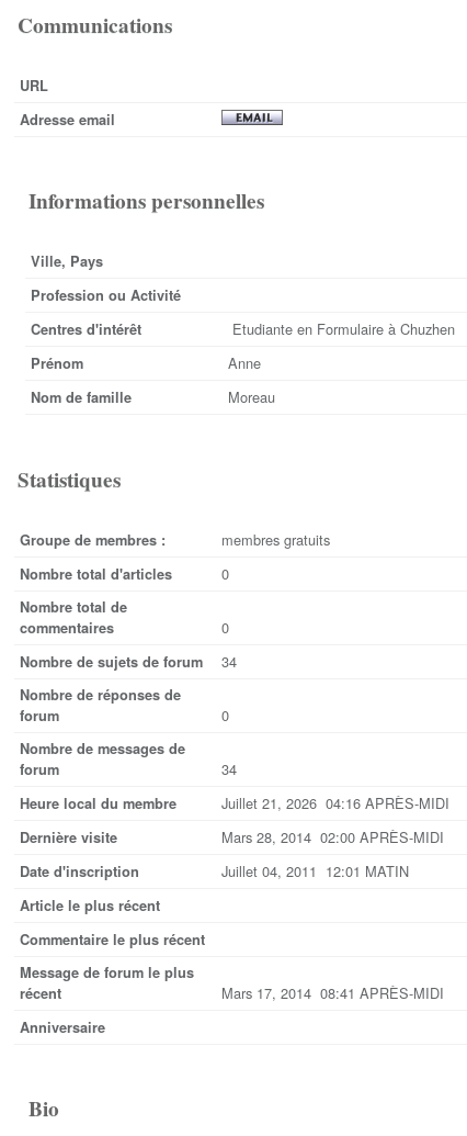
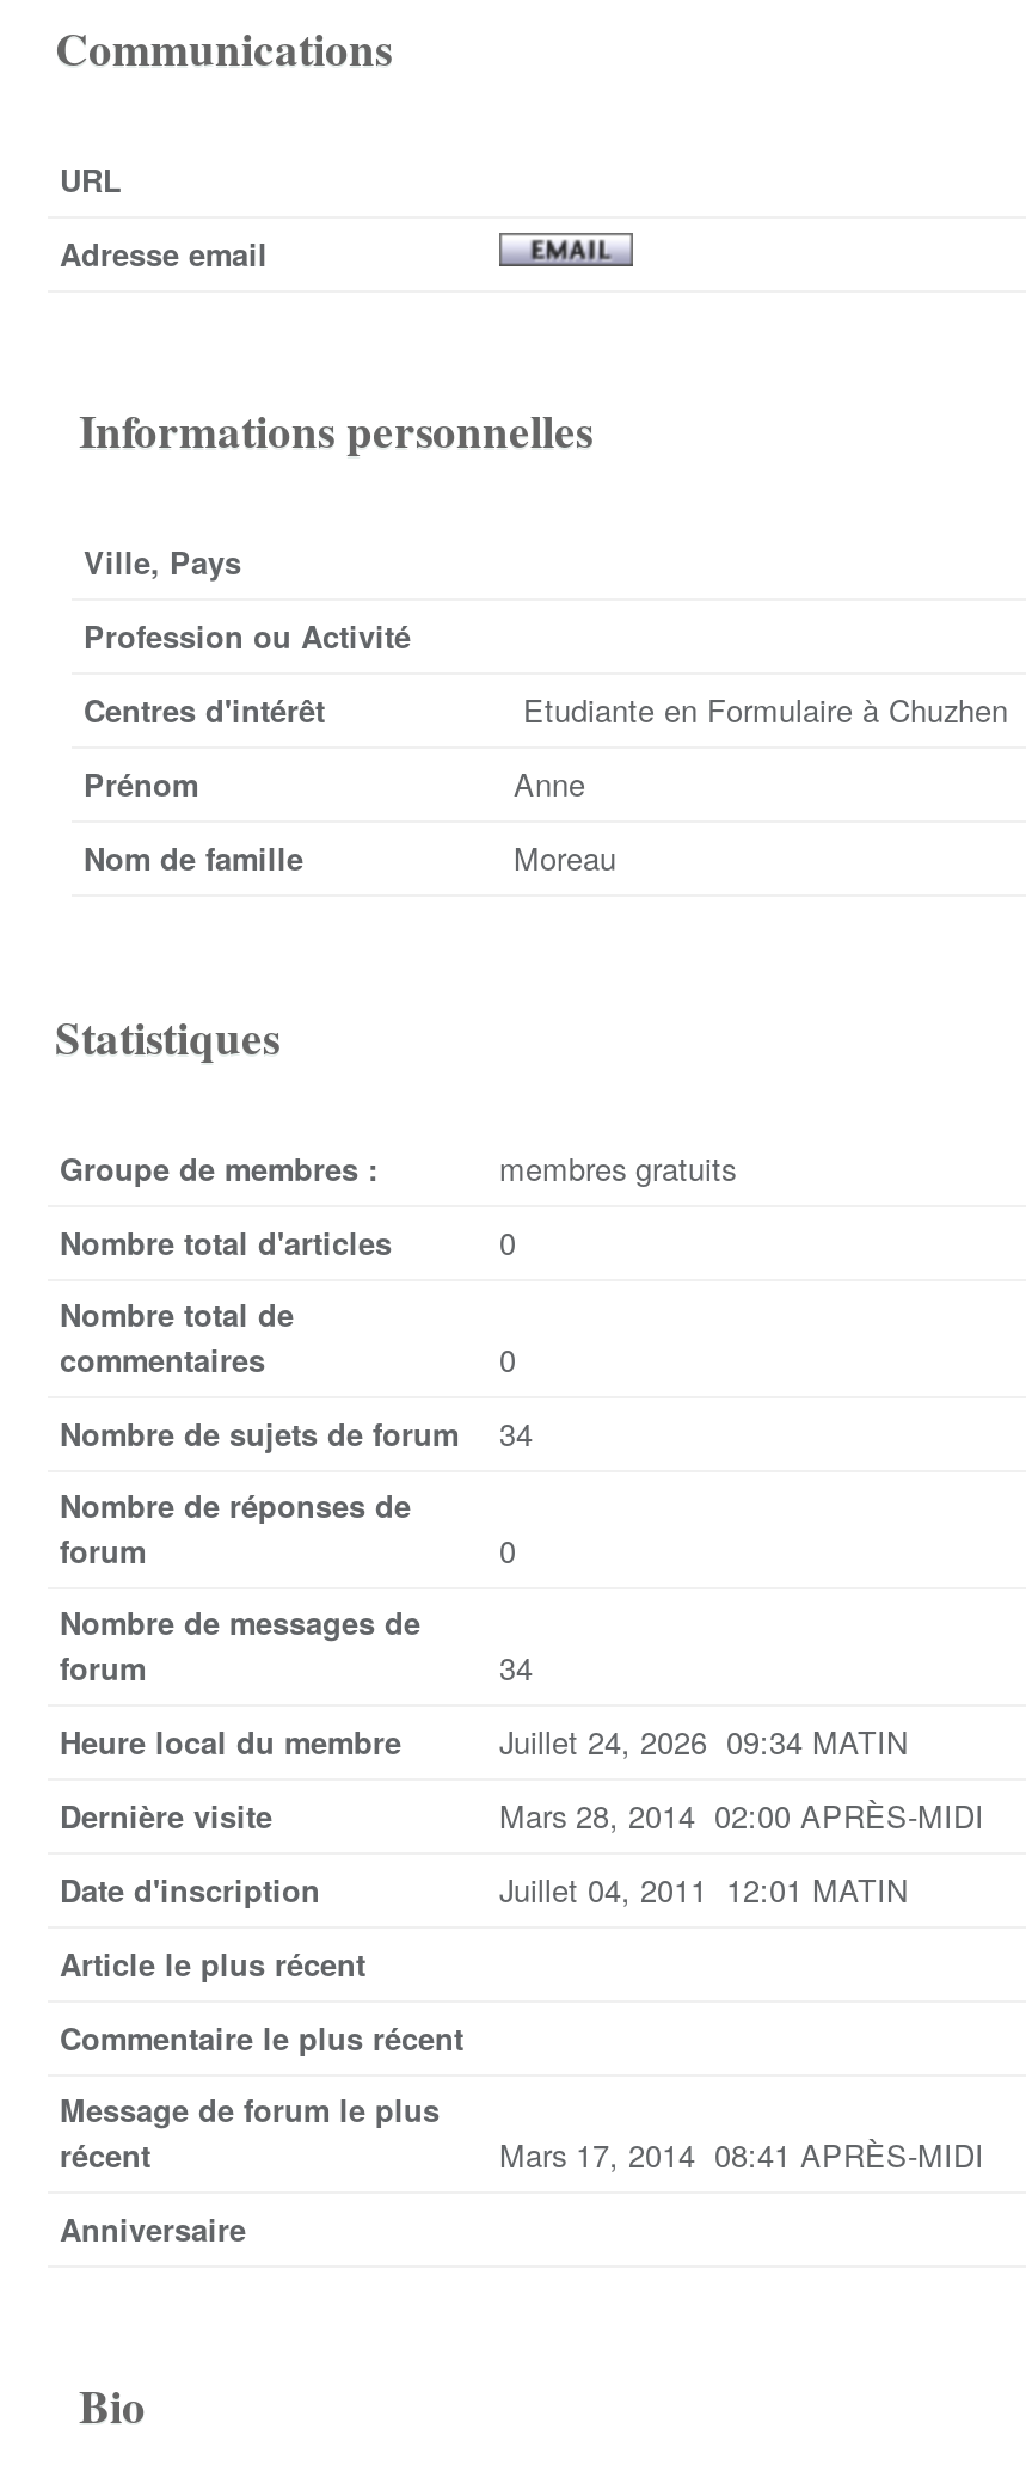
- Juillet 21, 2026 04:16 APRÈS-MIDI
+ Juillet 24, 2026 09:34 MATIN
